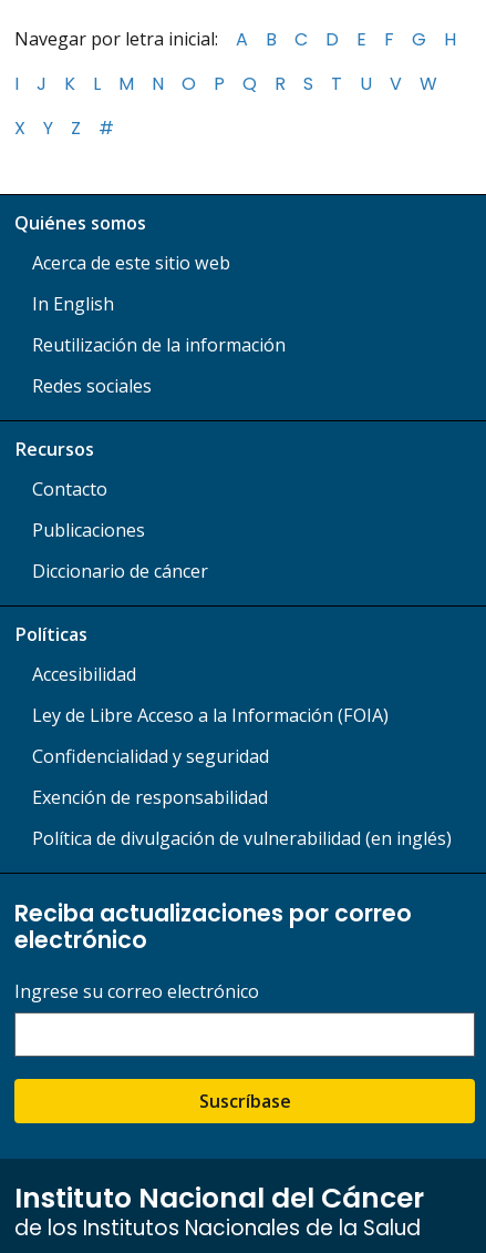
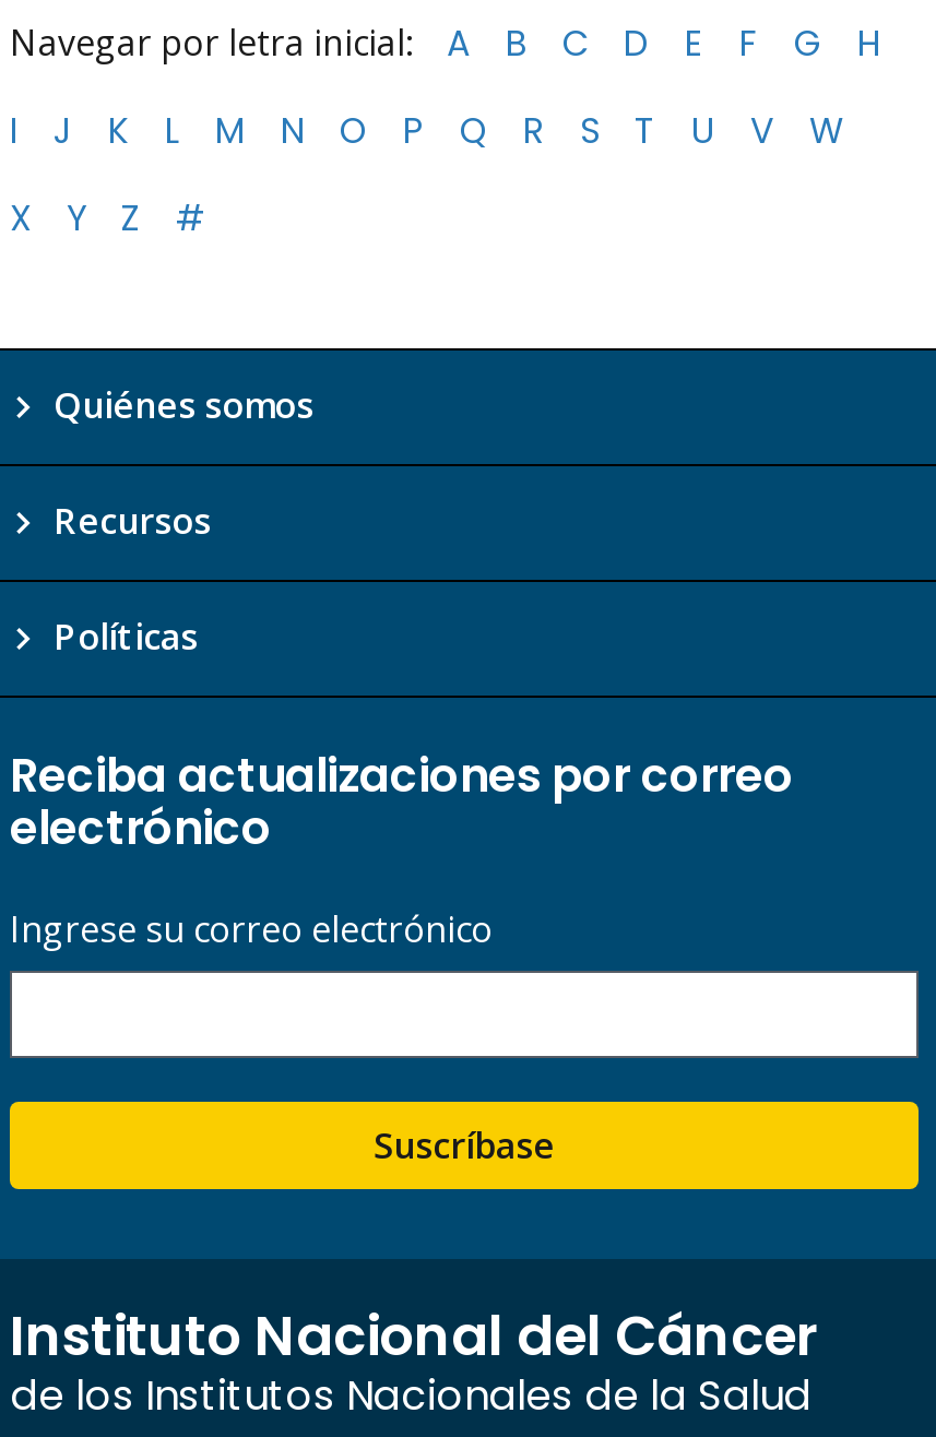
- Acerca de este sitio web
- In English
- Reutilización de la información
- Redes sociales

- Contacto
- Publicaciones
- Diccionario de cáncer

- Accesibilidad
- Ley de Libre Acceso a la Información (FOIA)
- Confidencialidad y seguridad
- Exención de responsabilidad
- Política de divulgación de vulnerabilidad (en inglés)
